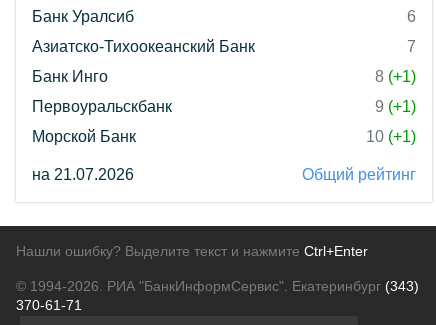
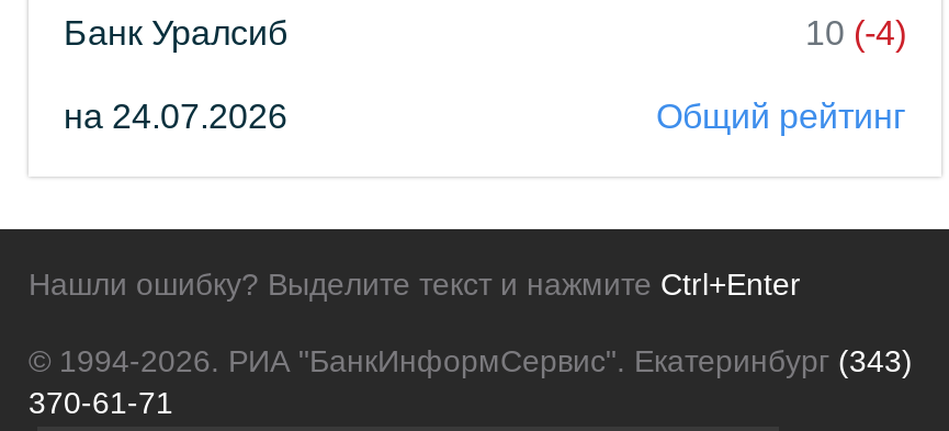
- 6
- Азиатско-Тихоокеанский Банк
- 7
- Банк Инго
- 8 (+1)
- Первоуральскбанк
- 9 (+1)
- Морской Банк
- 10 (+1)
- на 21.07.2026
+ 10 (-4)
+ на 24.07.2026
